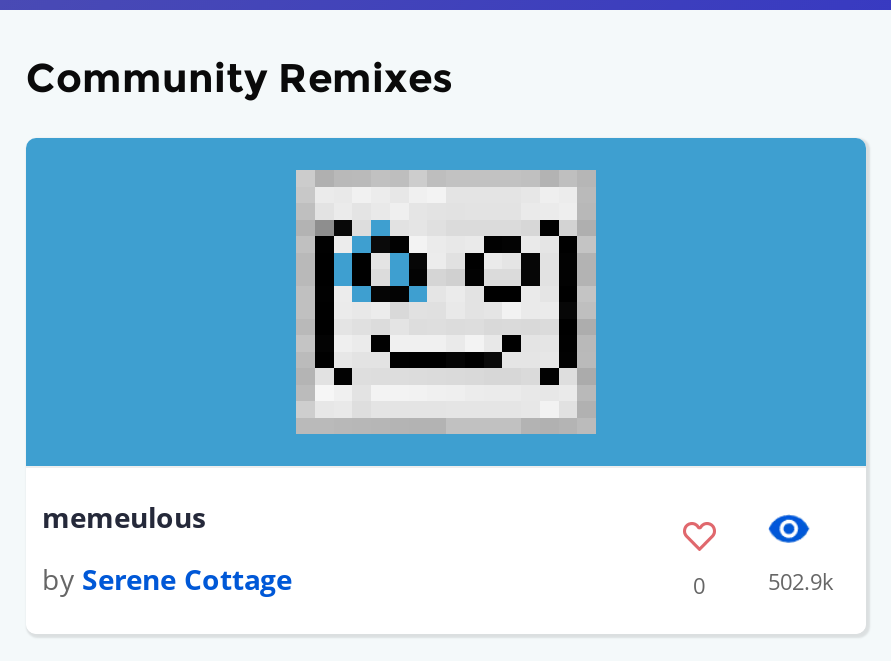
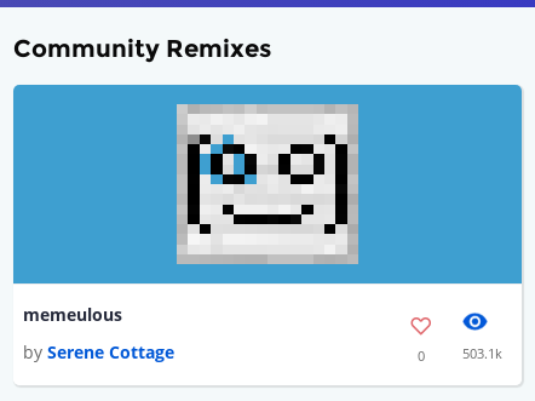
- 502.9k
+ 503.1k
